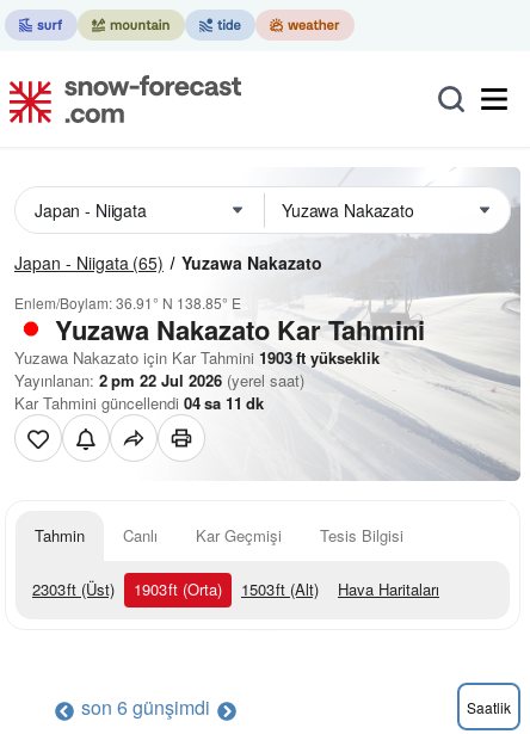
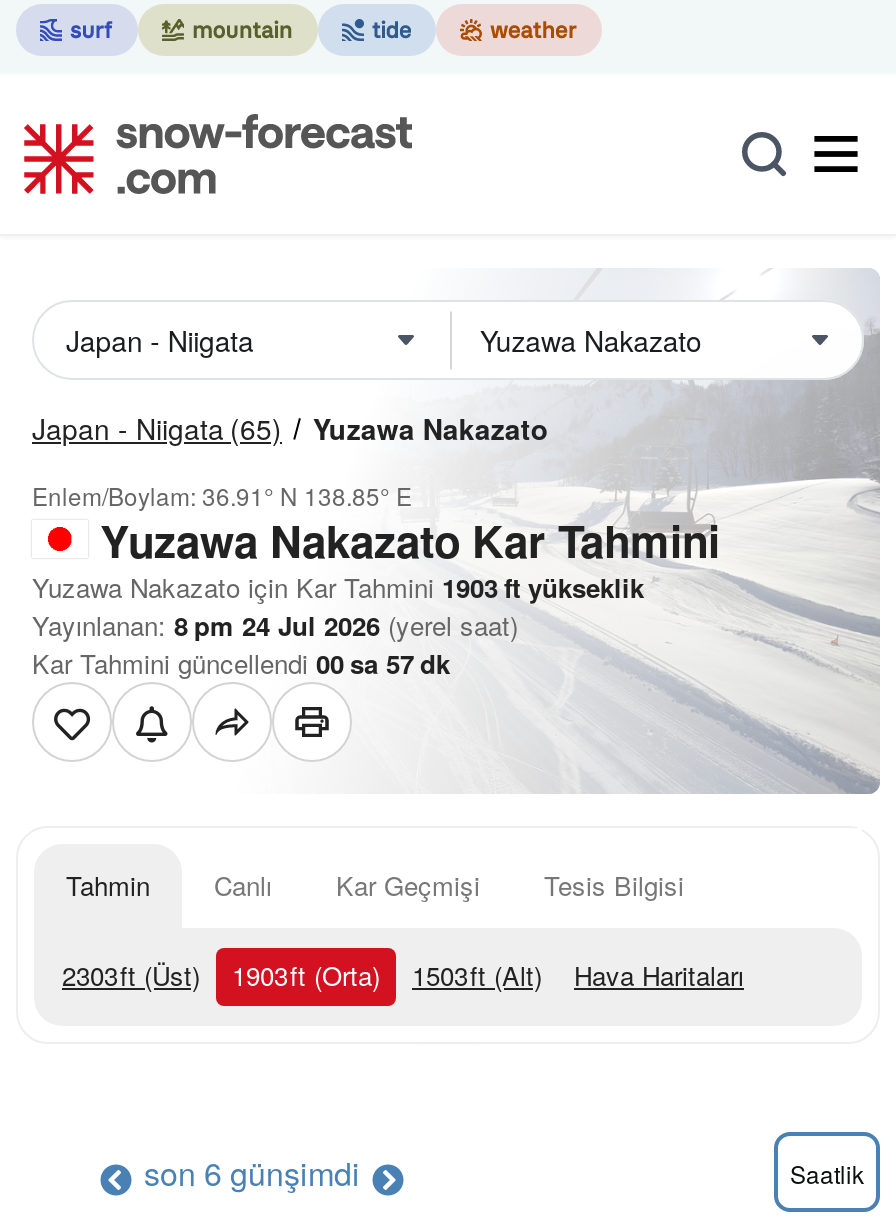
- Yayınlanan: 2 pm 22 Jul 2026 (yerel saat)
+ Yayınlanan: 8 pm 24 Jul 2026 (yerel saat)

- Kar Tahmini güncellendi 04 sa 11 dk
+ Kar Tahmini güncellendi 00 sa 57 dk
